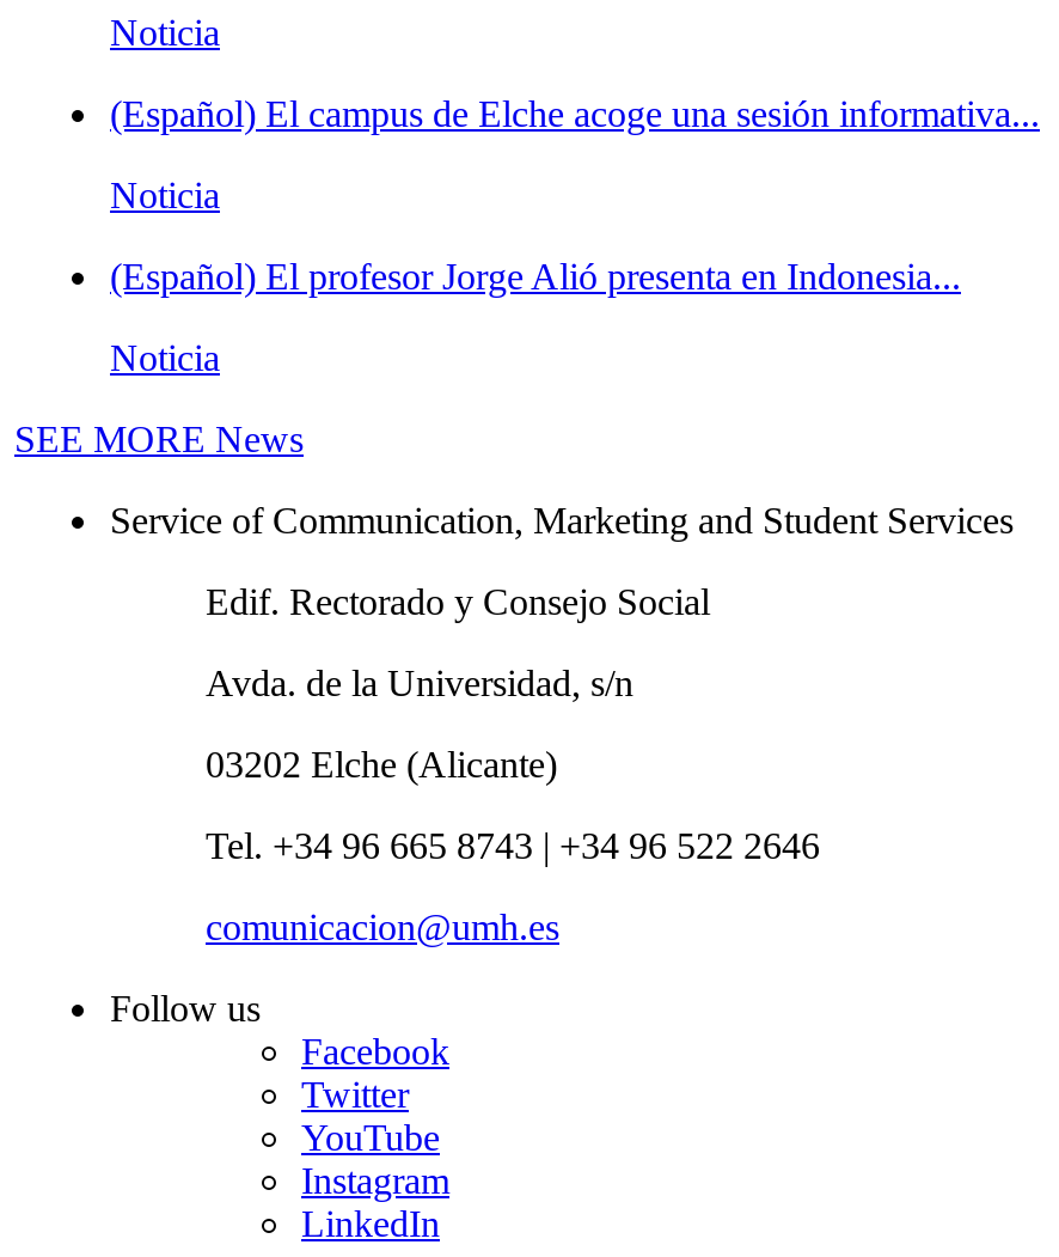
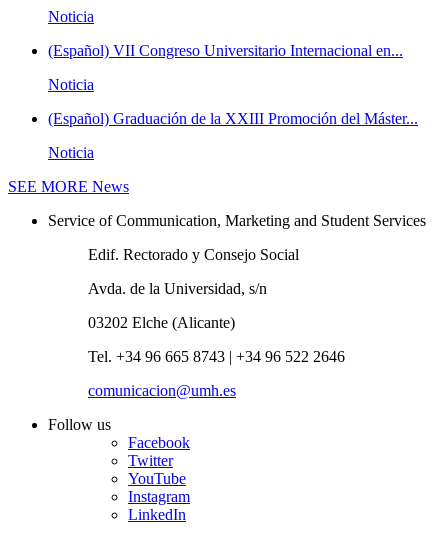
- (Español) El campus de Elche acoge una sesión informativa...
+ (Español) VII Congreso Universitario Internacional en...

- (Español) El profesor Jorge Alió presenta en Indonesia...
+ (Español) Graduación de la XXIII Promoción del Máster...
